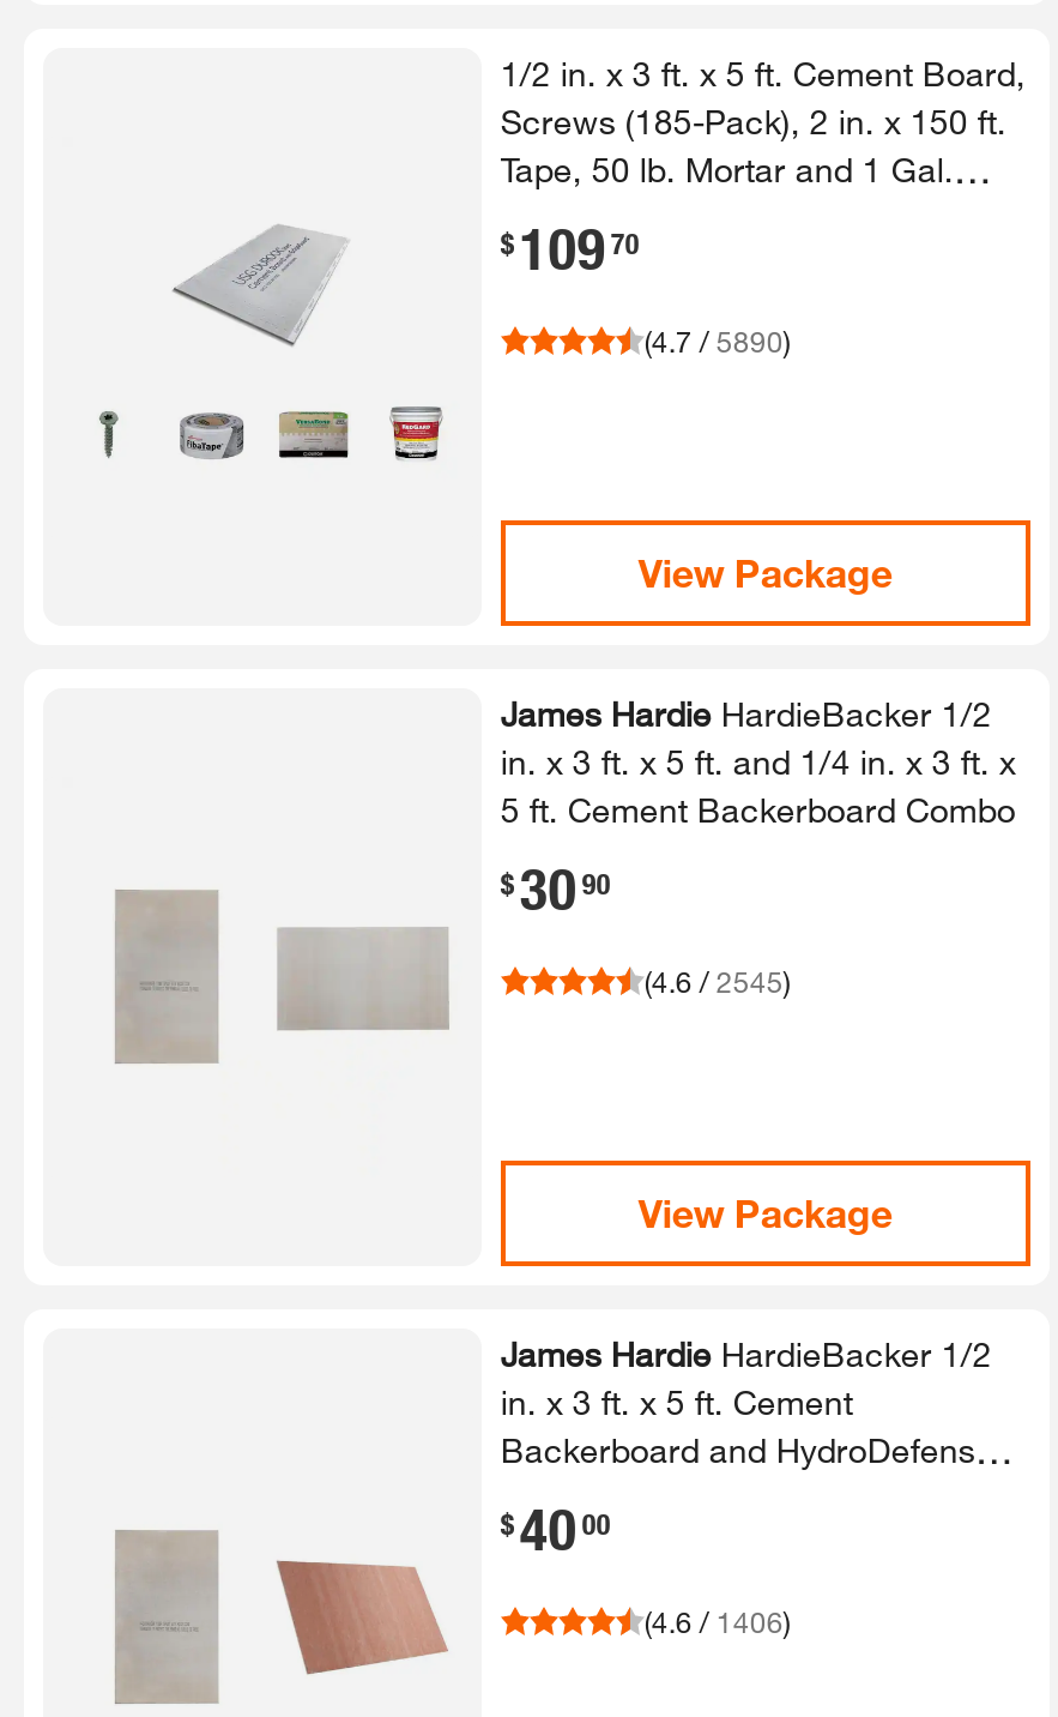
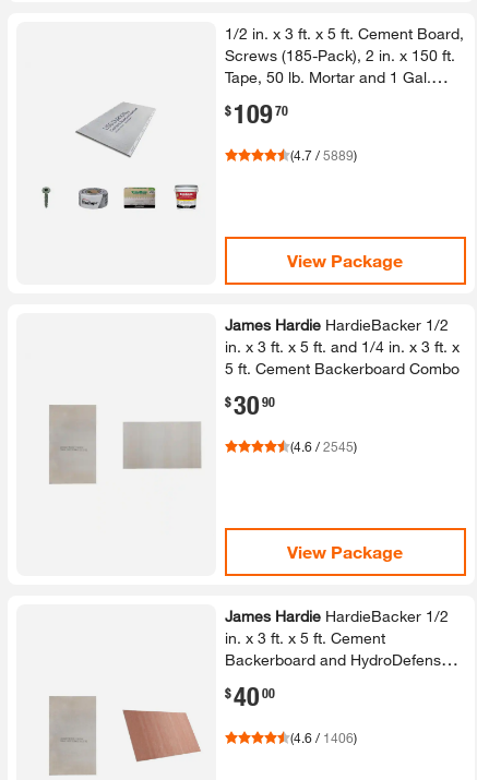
- (4.7 / 5890)
+ (4.7 / 5889)
